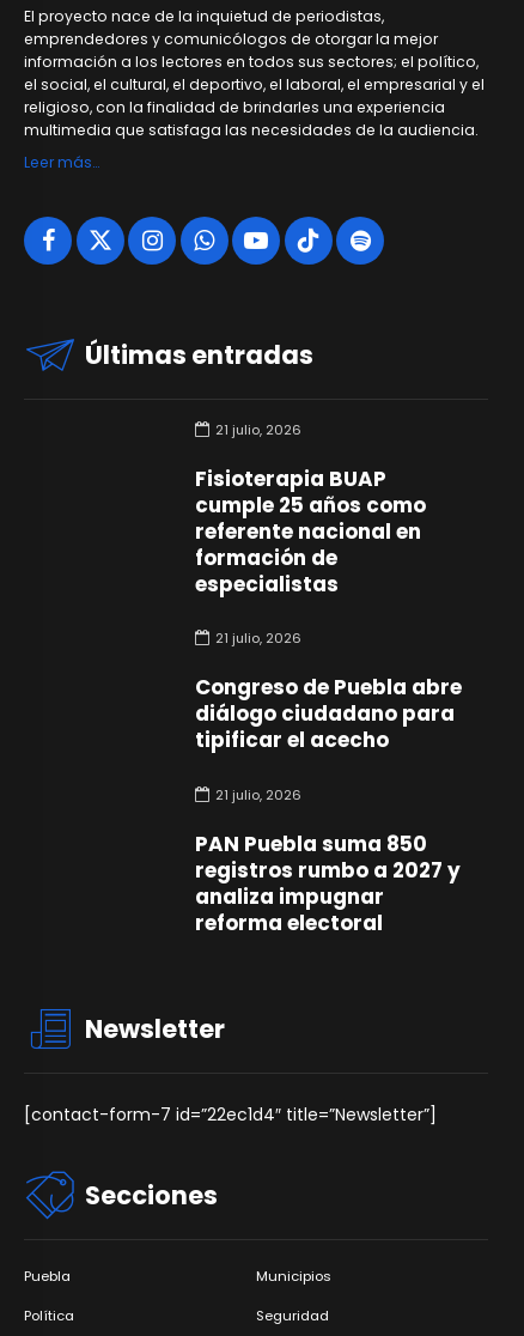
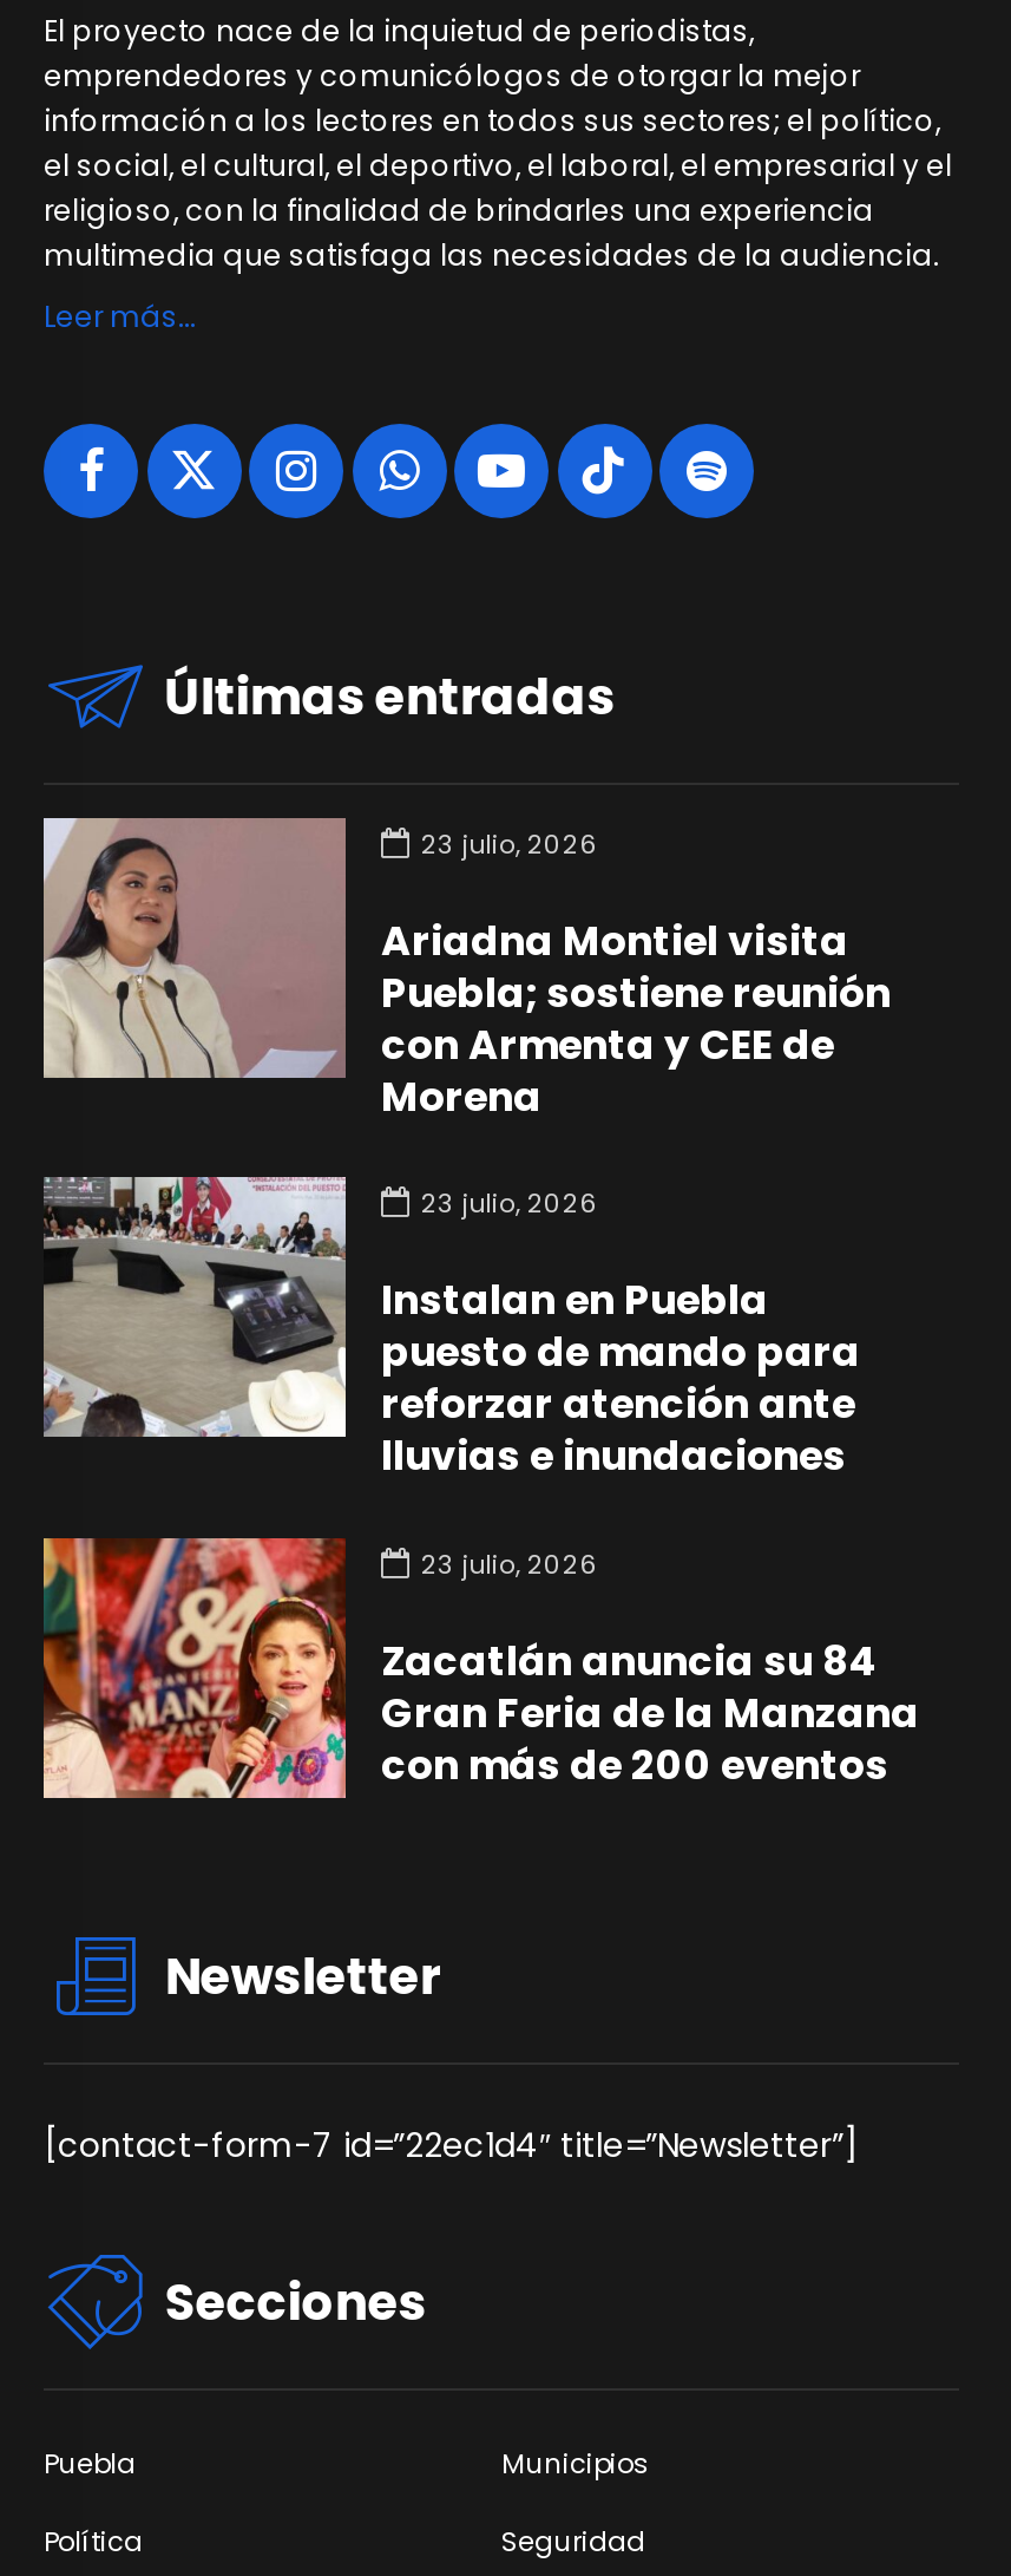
+ [image]

+ [image]

+ [image]

- 21 julio, 2026
+ 23 julio, 2026

- Fisioterapia BUAP
- cumple 25 años como
- referente nacional en
- formación de
- especialistas
+ Ariadna Montiel visita
+ Puebla; sostiene reunión
+ con Armenta y CEE de
+ Morena

- 21 julio, 2026
+ 23 julio, 2026

- Congreso de Puebla abre
- diálogo ciudadano para
- tipificar el acecho
+ Instalan en Puebla
+ puesto de mando para
+ reforzar atención ante
+ lluvias e inundaciones

- 21 julio, 2026
+ 23 julio, 2026

- PAN Puebla suma 850
- registros rumbo a 2027 y
- analiza impugnar
- reforma electoral
+ Zacatlán anuncia su 84
+ Gran Feria de la Manzana
+ con más de 200 eventos
